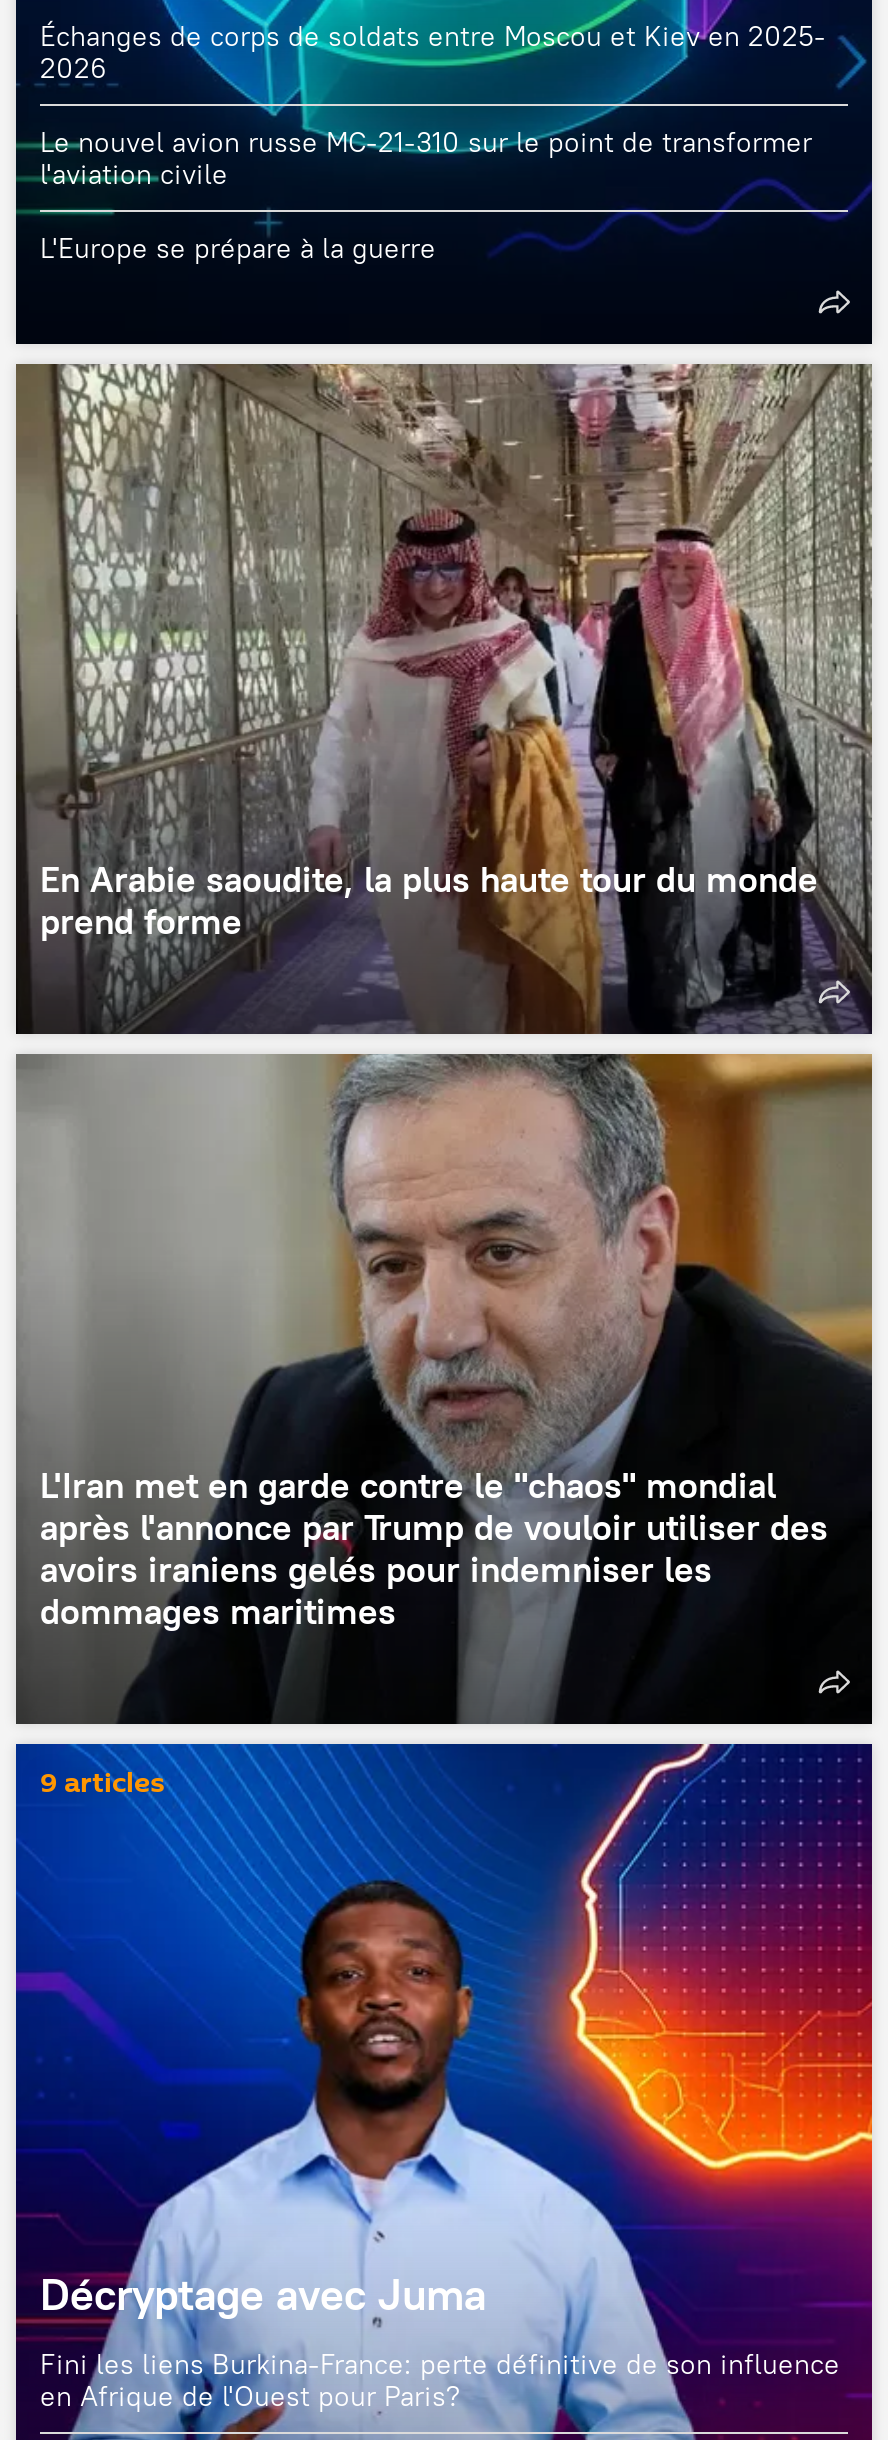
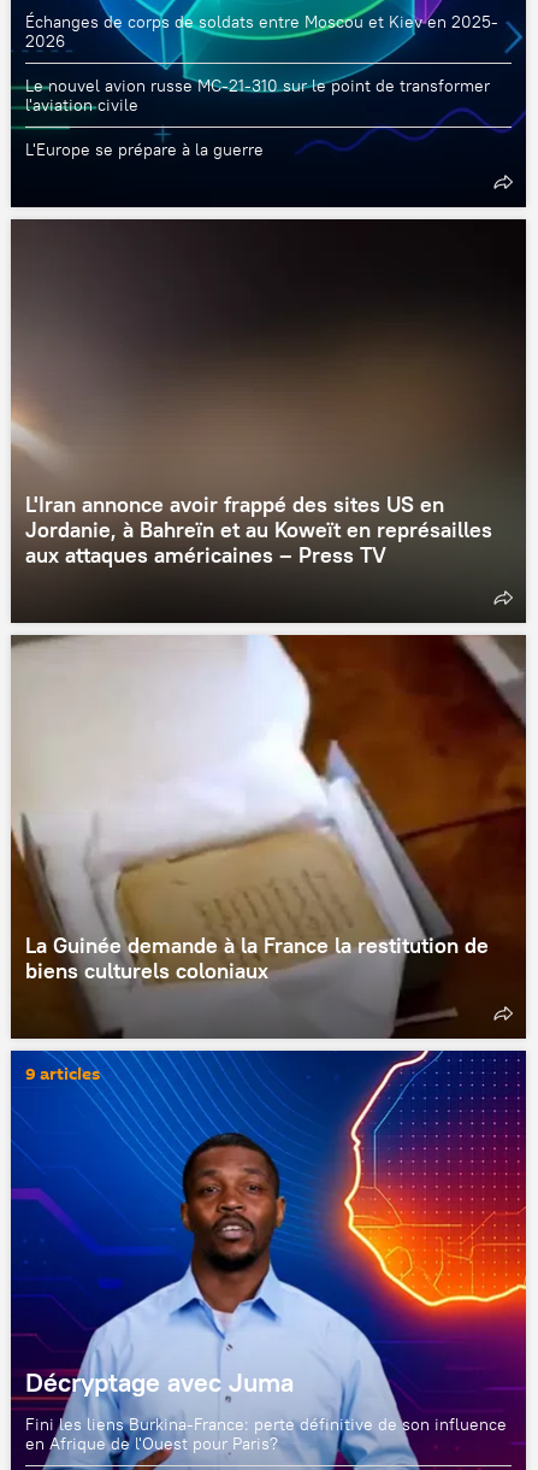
- [image]
- En Arabie saoudite, la plus haute tour du monde
- prend forme
+ [image]
+ L'Iran annonce avoir frappé des sites US en
+ Jordanie, à Bahreïn et au Koweït en représailles
+ aux attaques américaines – Press TV

- [image]
- L'Iran met en garde contre le "chaos" mondial
- après l'annonce par Trump de vouloir utiliser des
- avoirs iraniens gelés pour indemniser les
- dommages maritimes
+ [image]
+ La Guinée demande à la France la restitution de
+ biens culturels coloniaux
